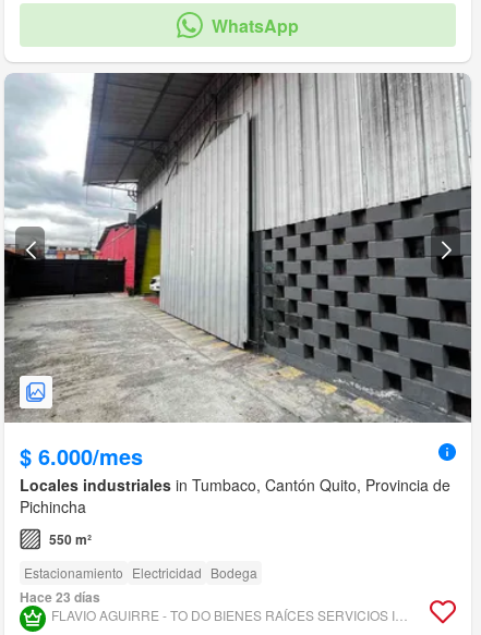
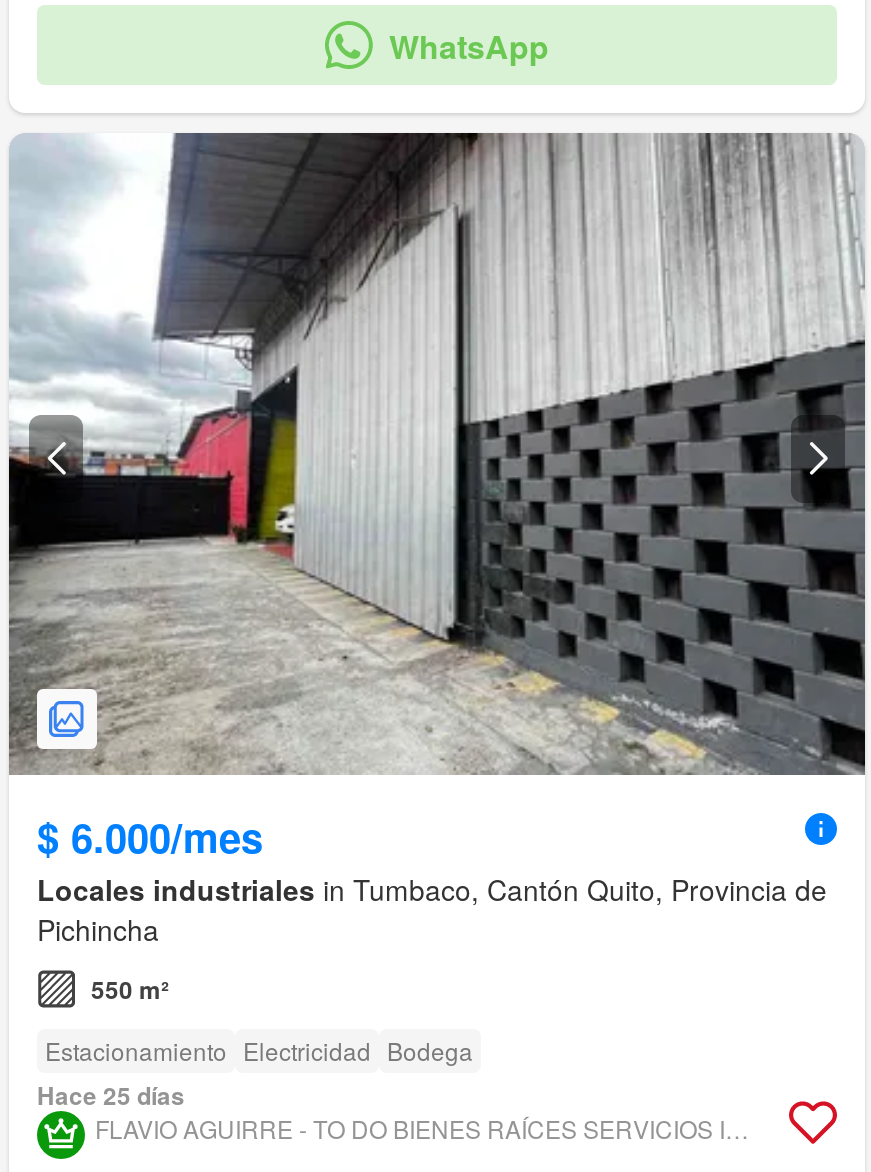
- Hace 23 días
+ Hace 25 días
